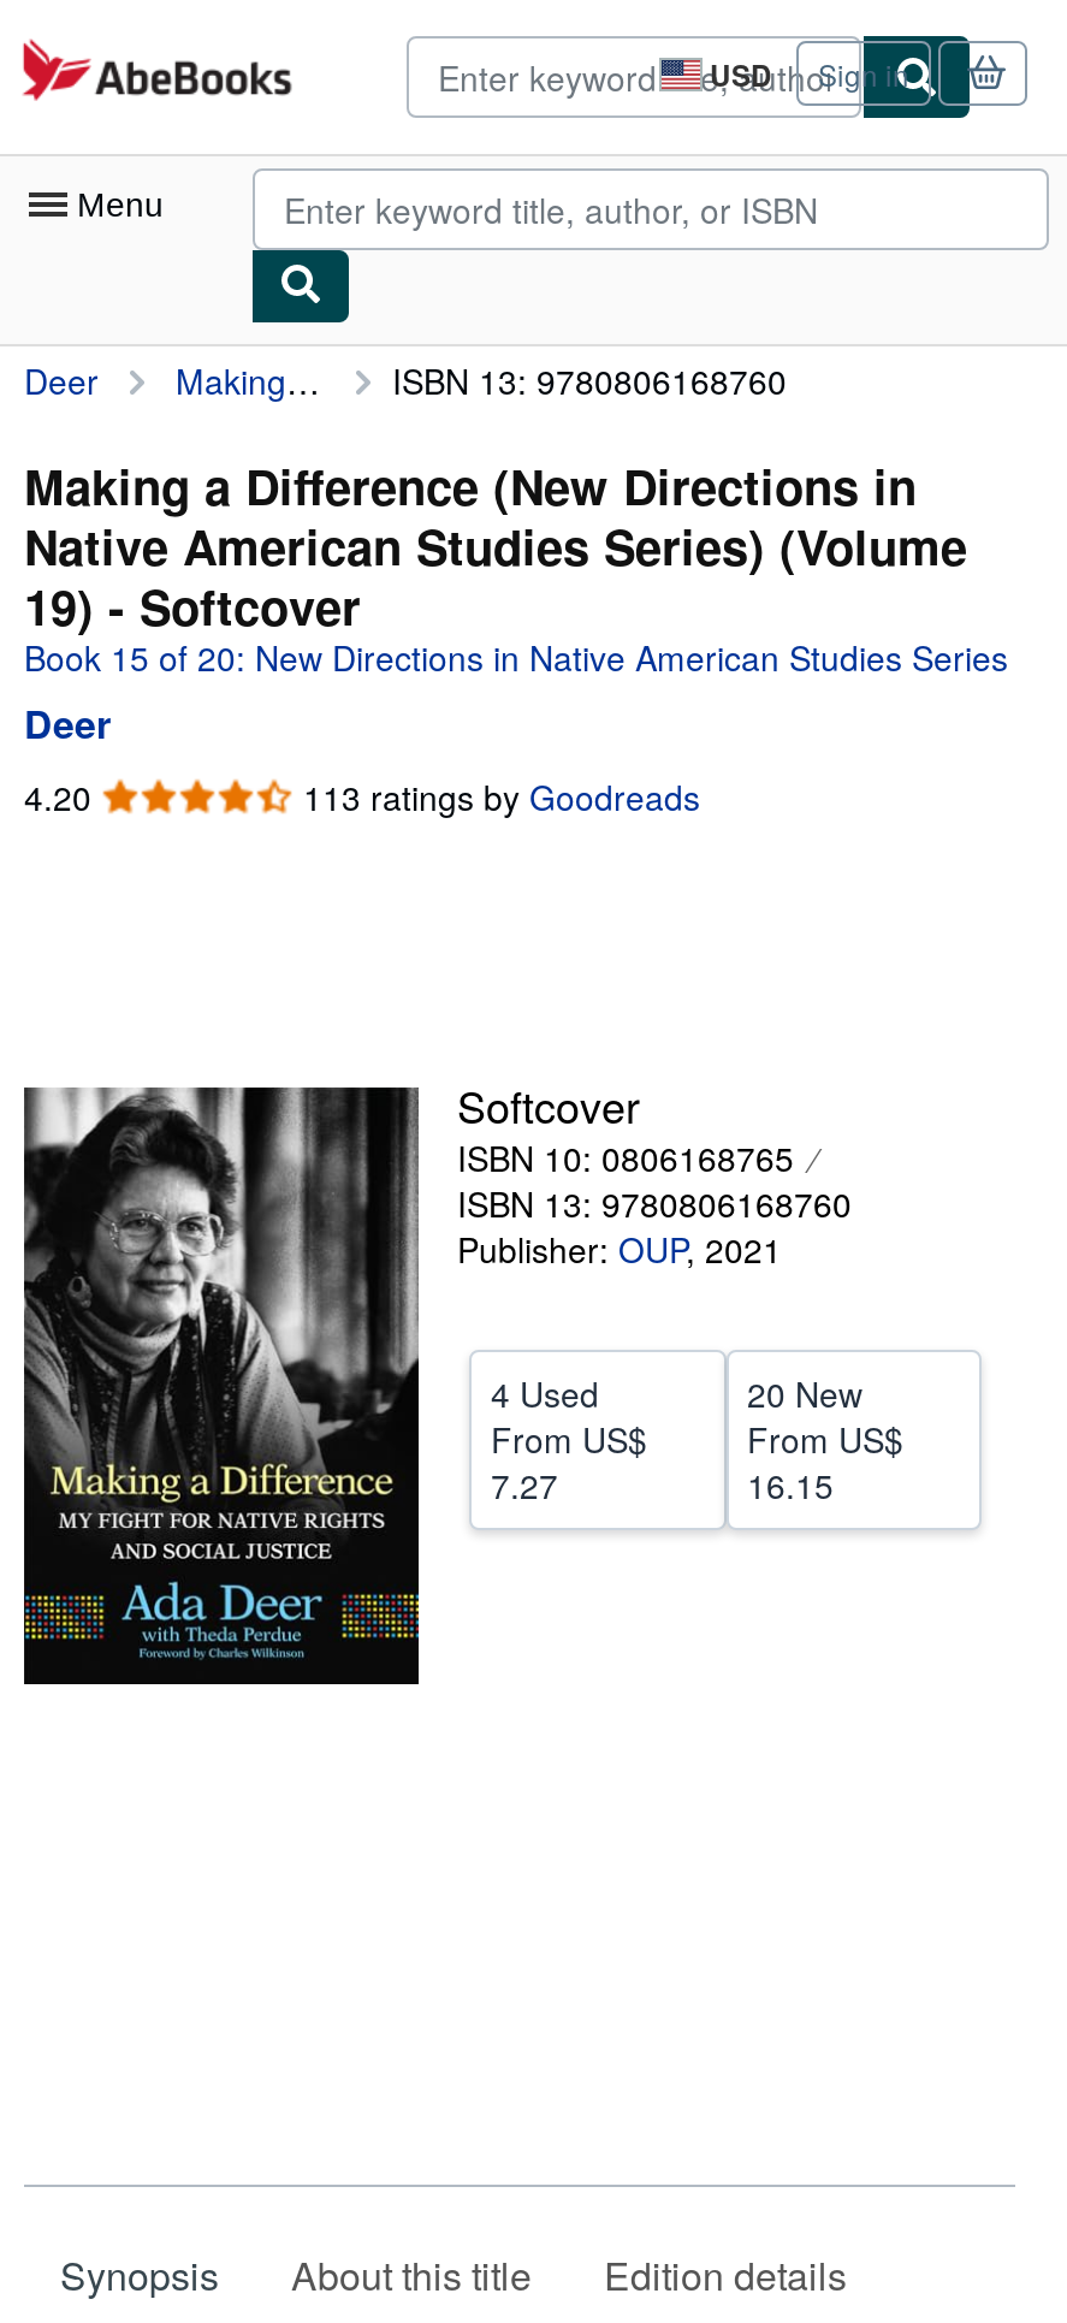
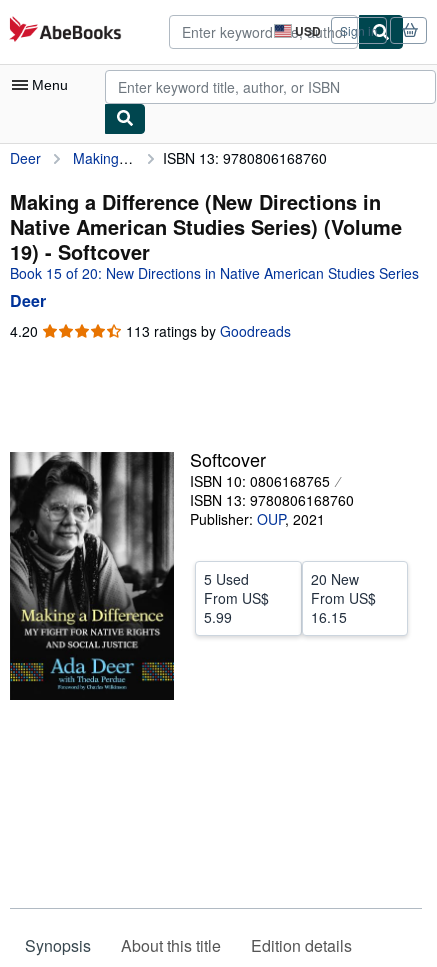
- 4 Used
+ 5 Used

- 7.27
+ 5.99
